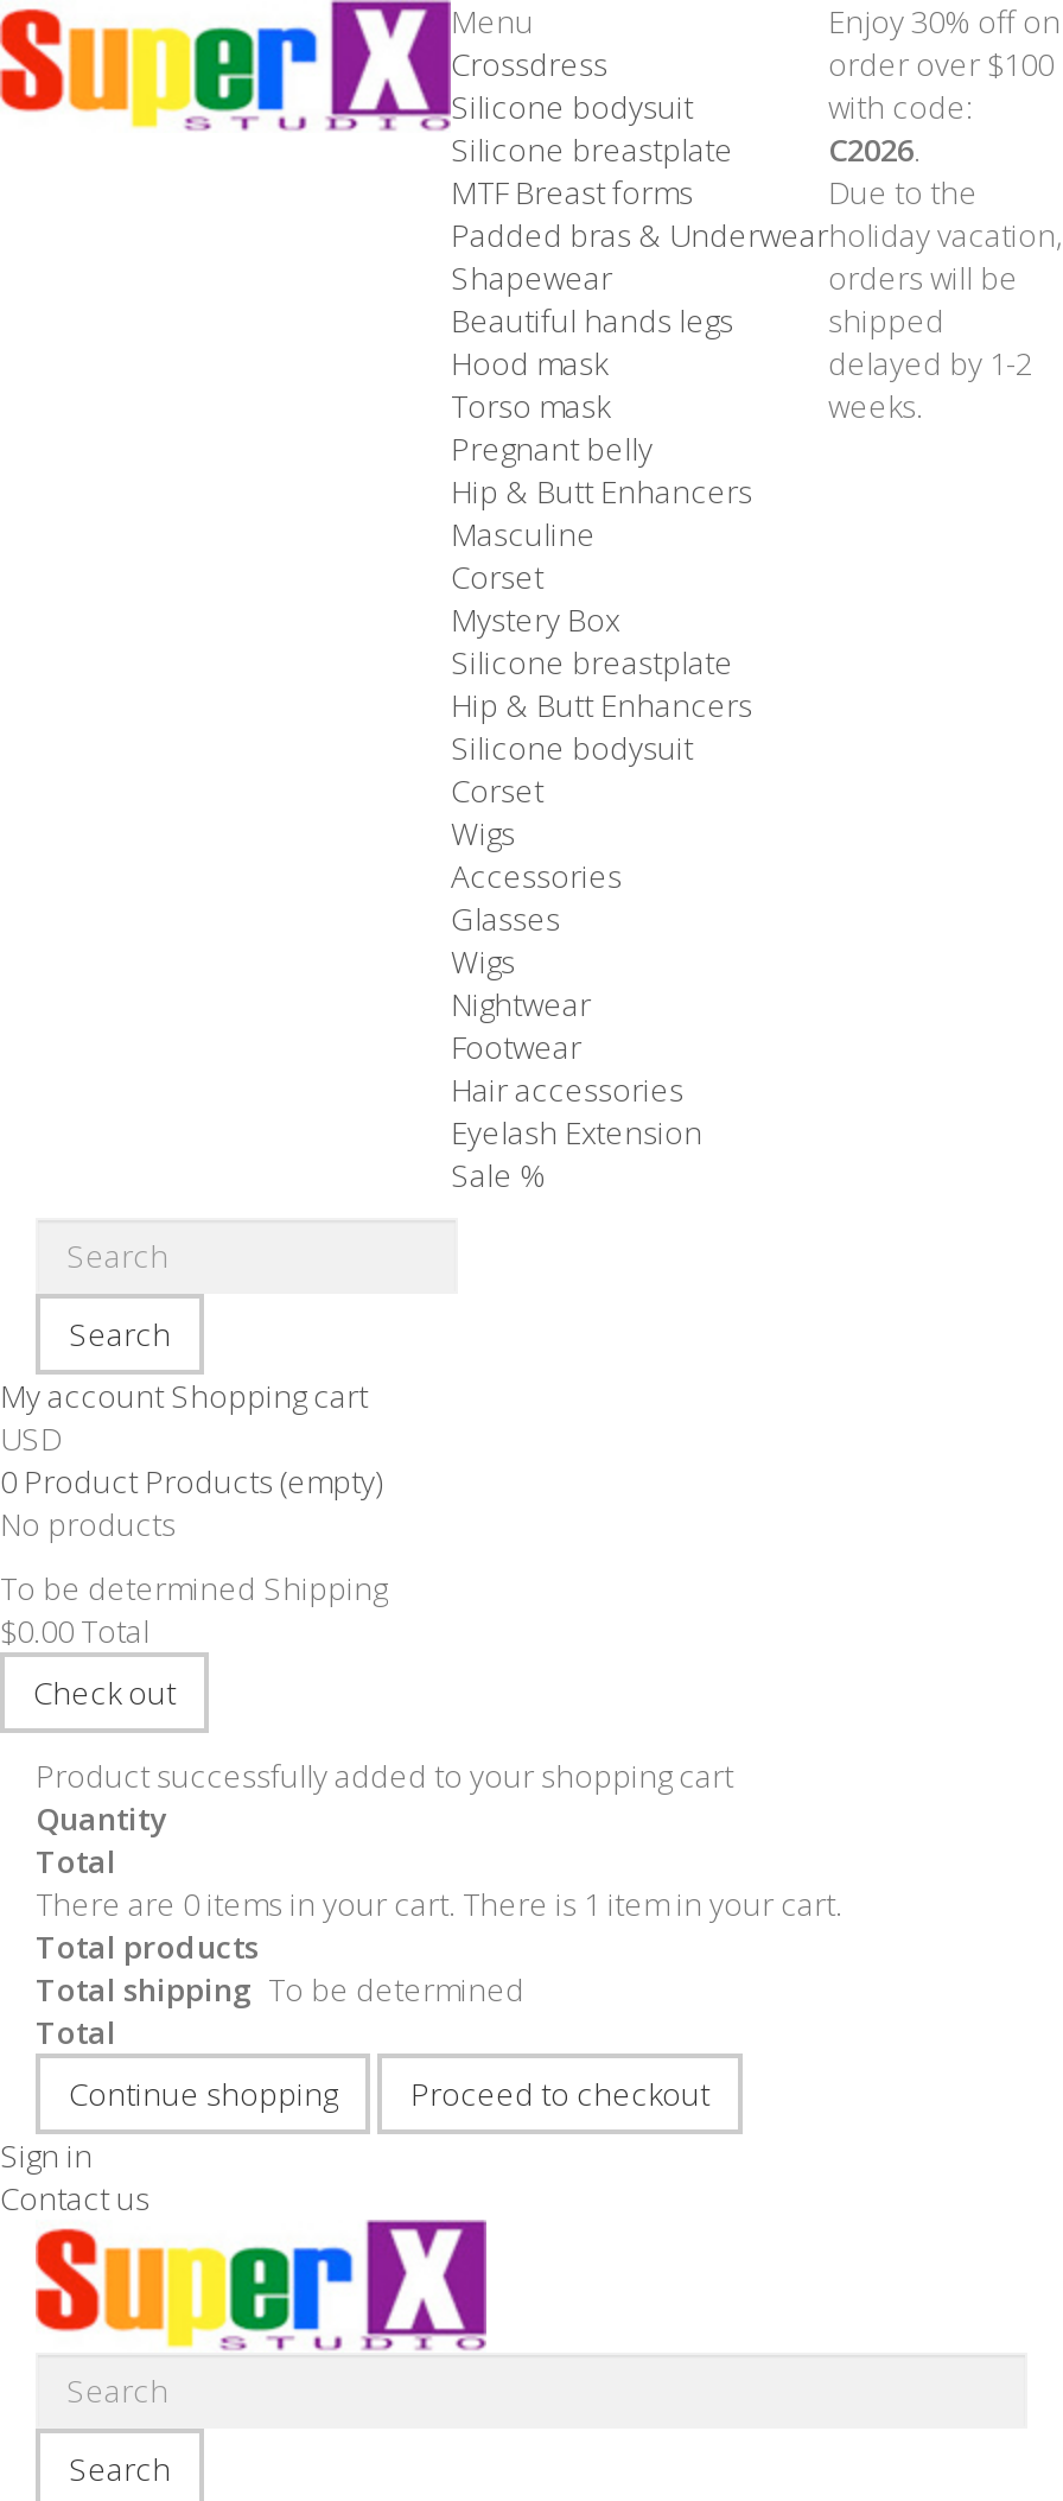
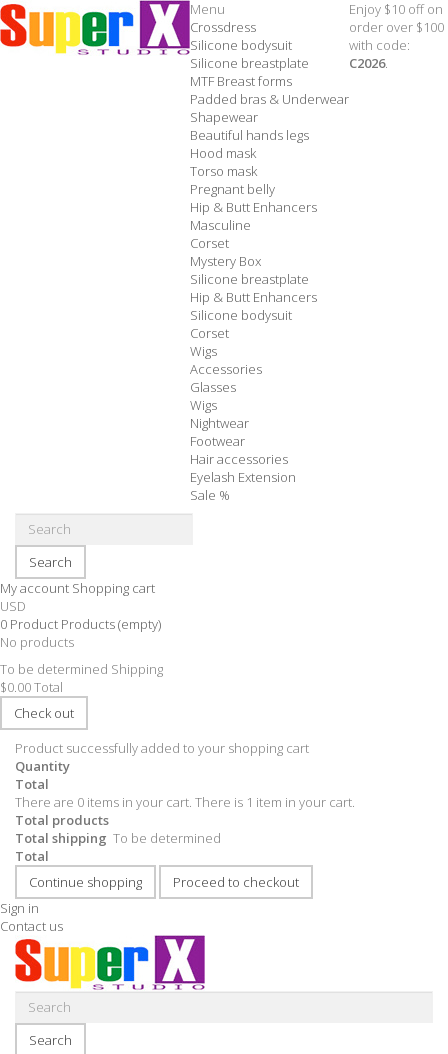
- Enjoy 30% off on
+ Enjoy $10 off on

- Due to the
- holiday vacation,
- orders will be
- shipped
- delayed by 1-2
- weeks.
